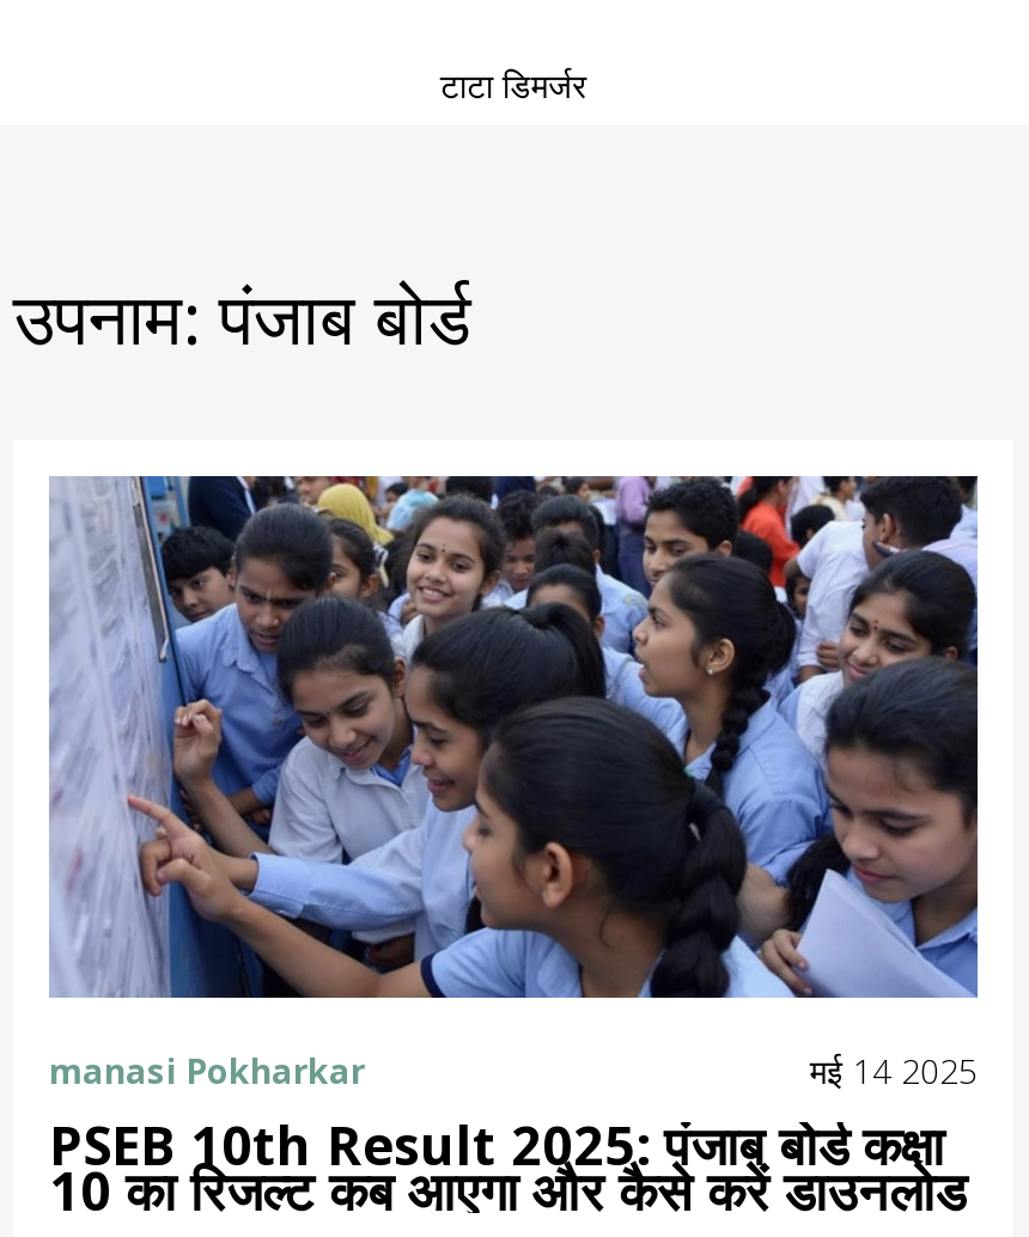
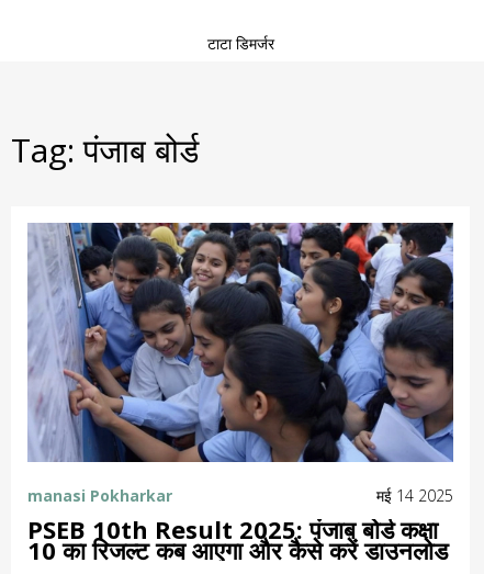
- उपनाम: पंजाब बोर्ड
+ Tag: पंजाब बोर्ड
